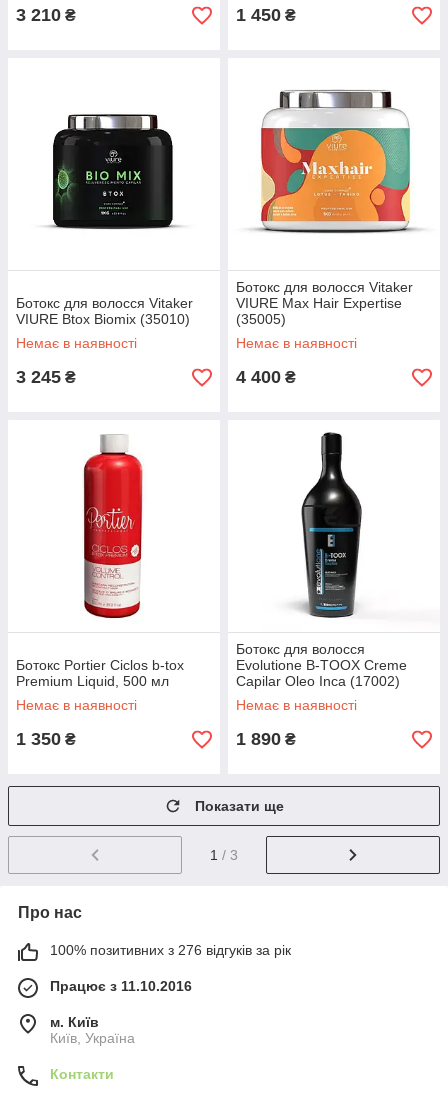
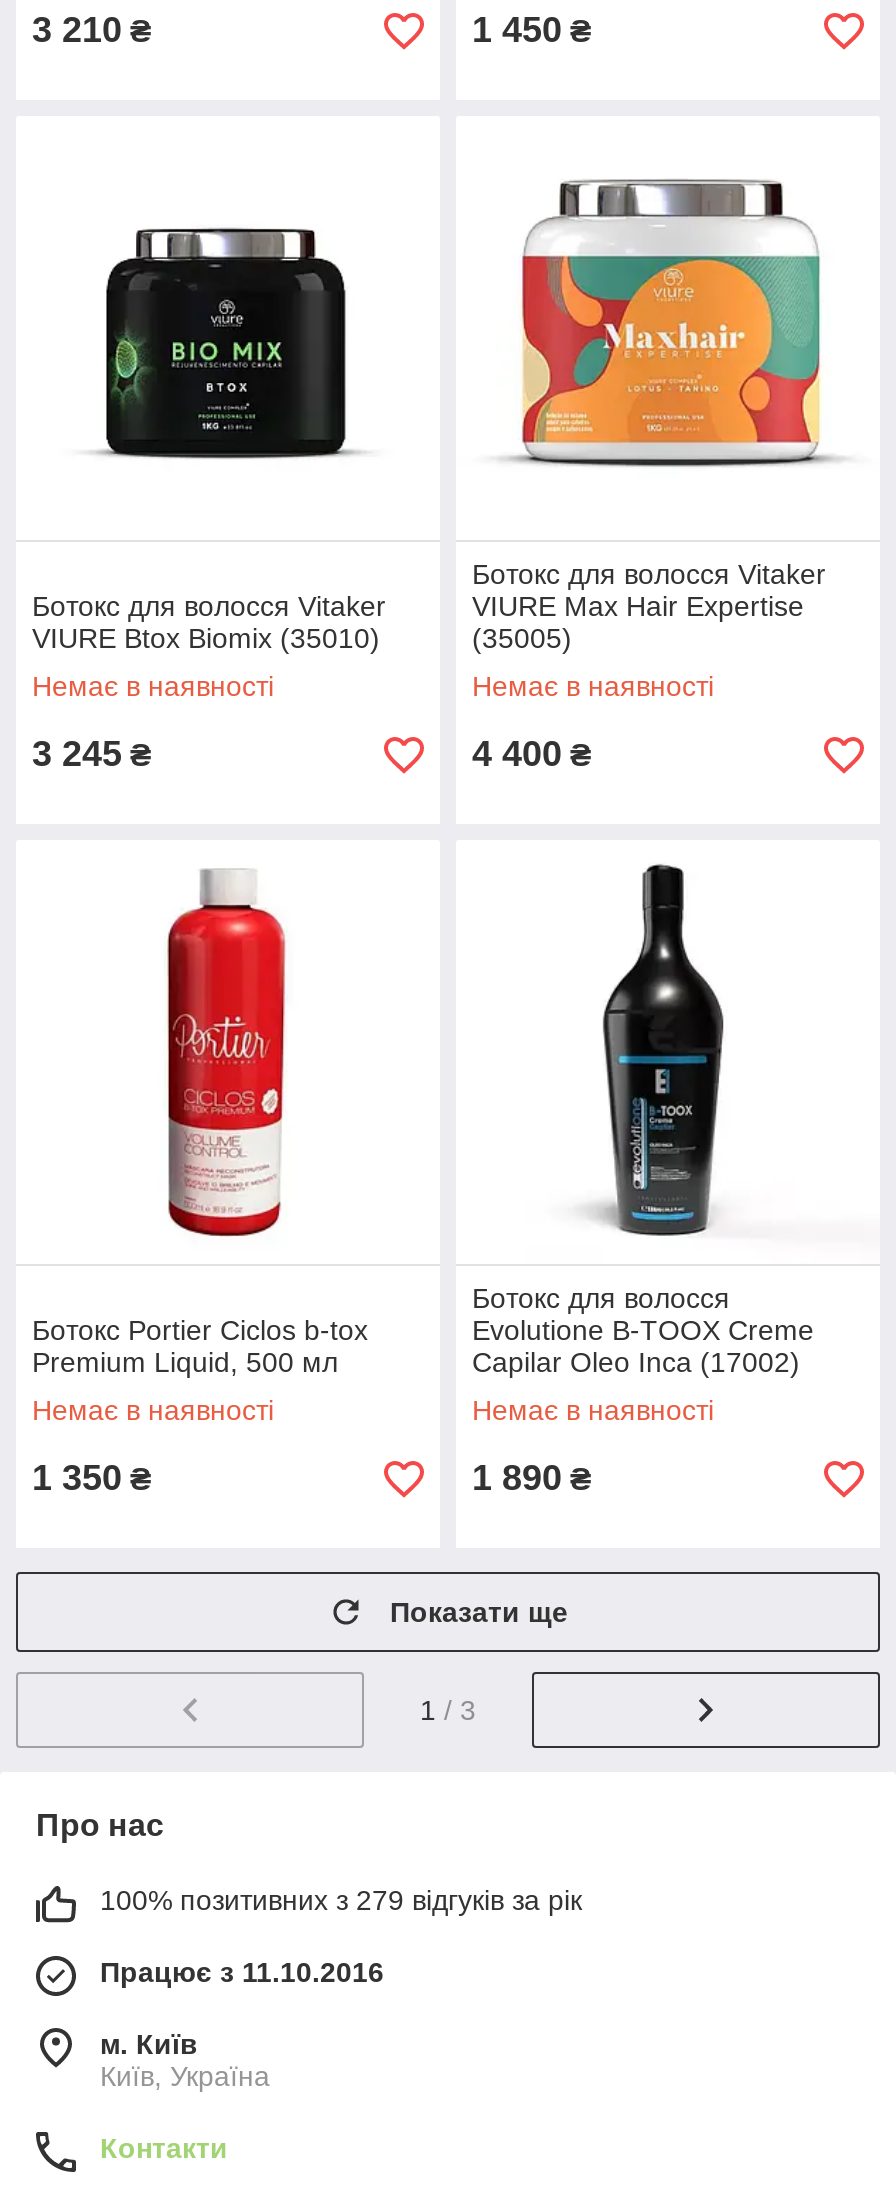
- 100% позитивних з 276 відгуків за рік
+ 100% позитивних з 279 відгуків за рік
